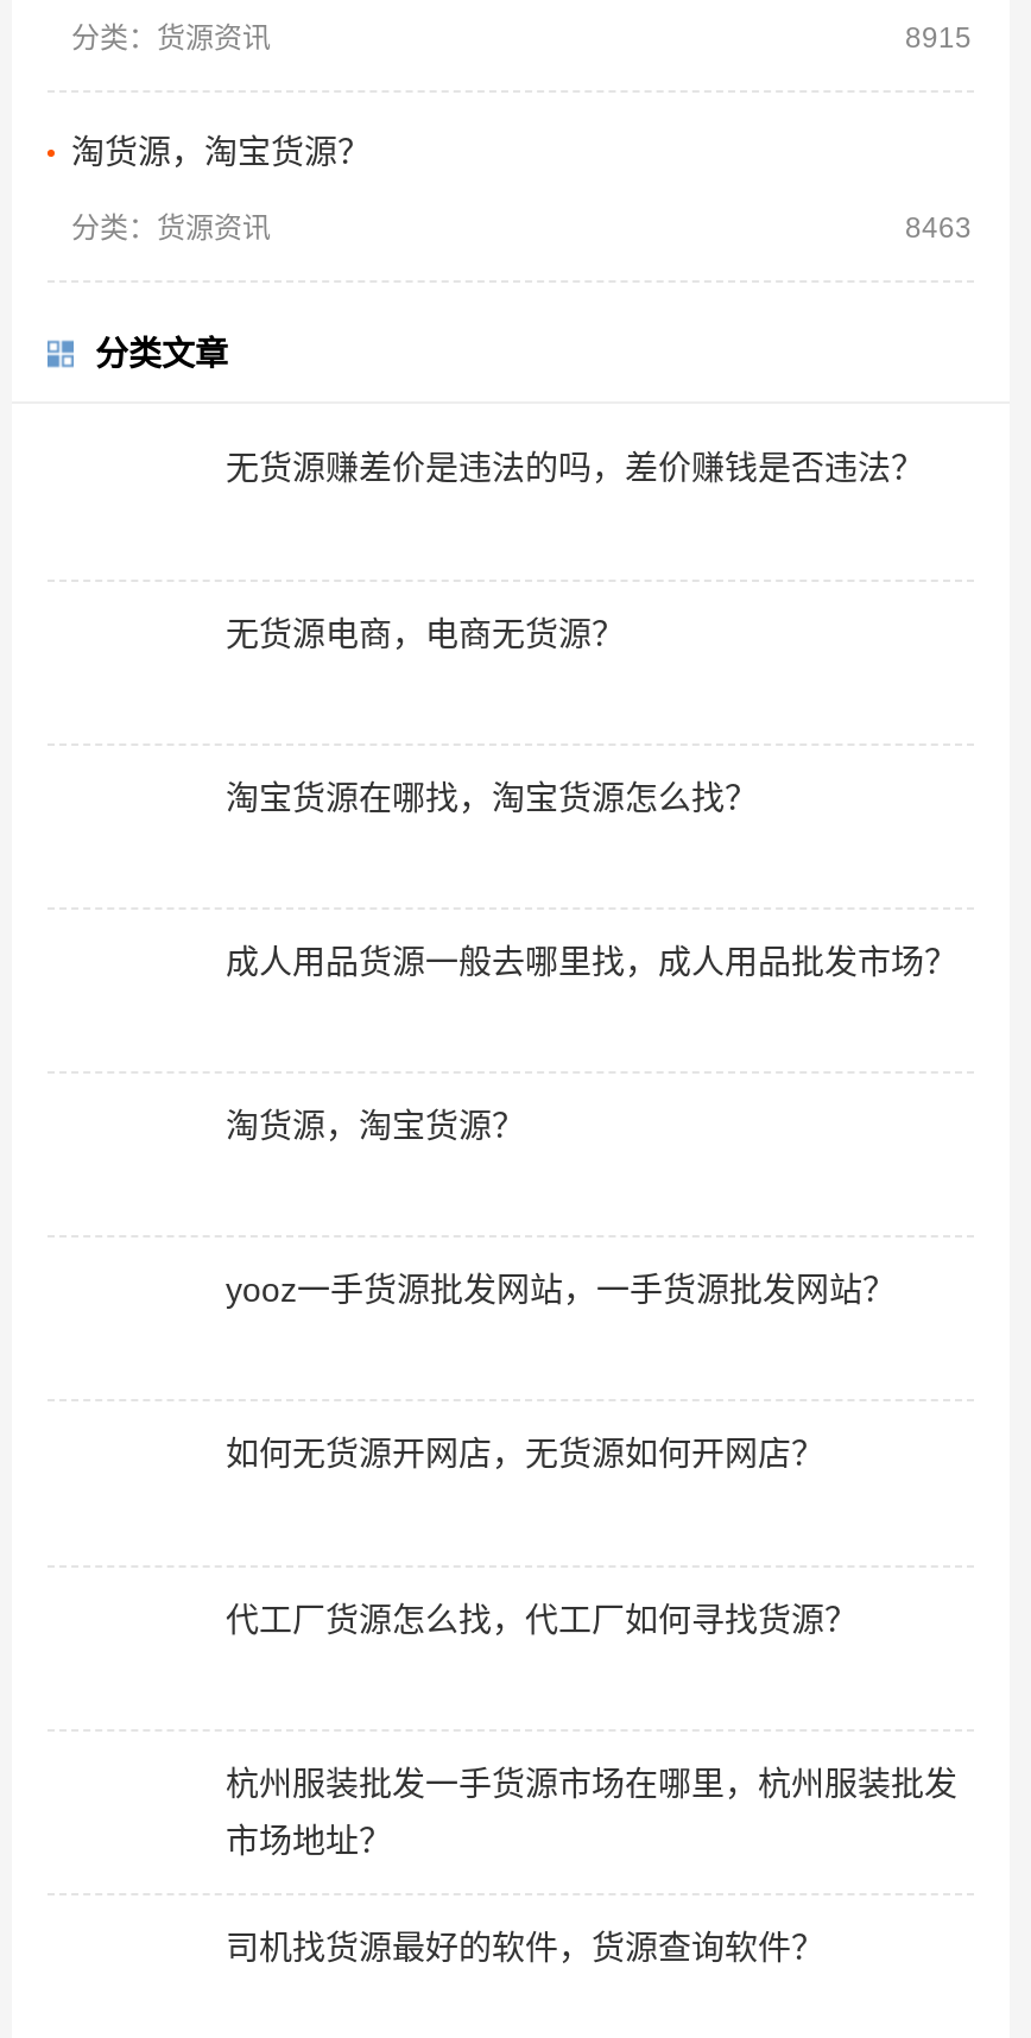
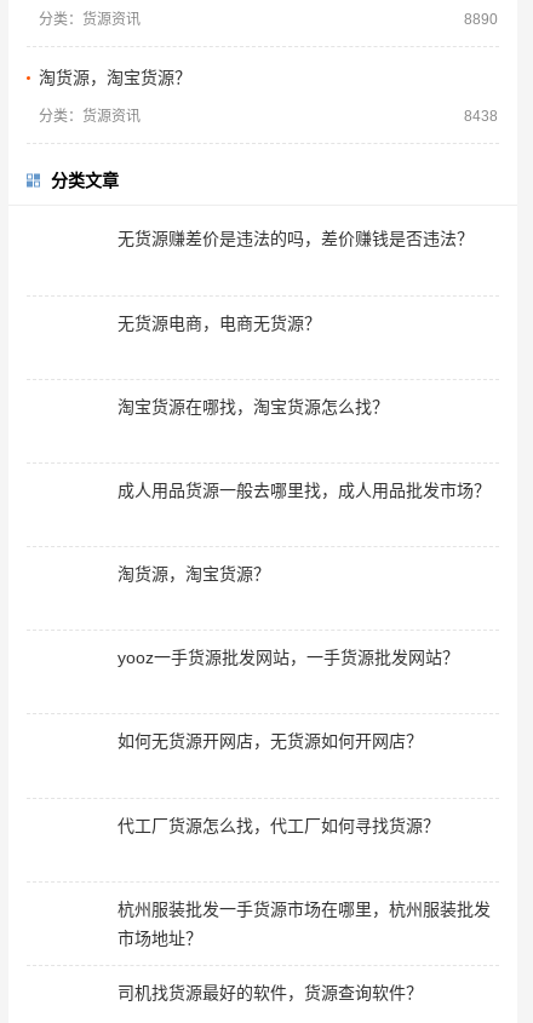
- 8915
+ 8890

- 8463
+ 8438
